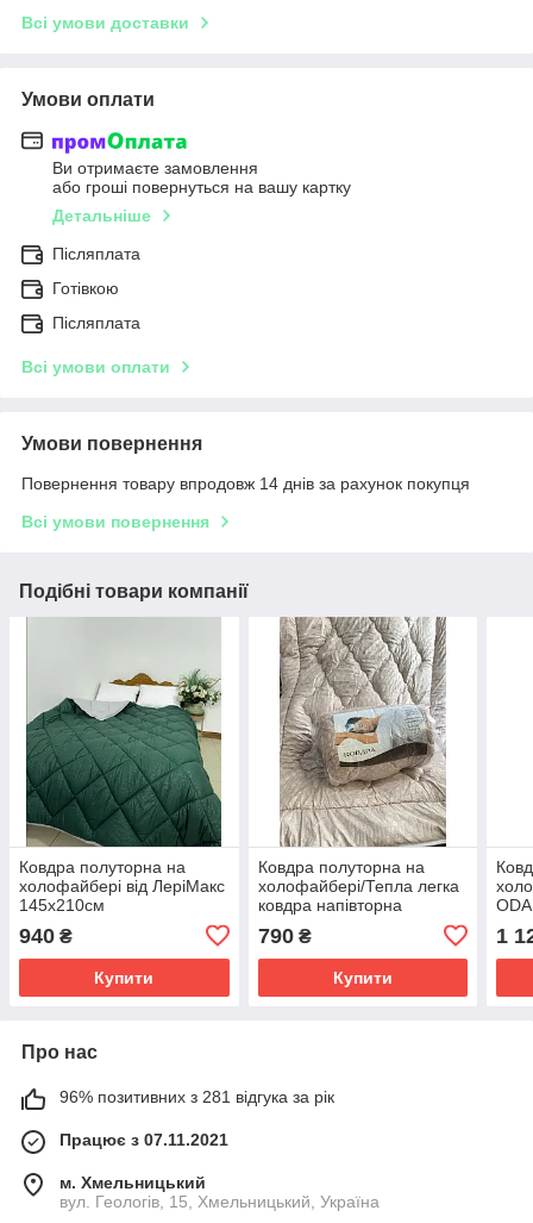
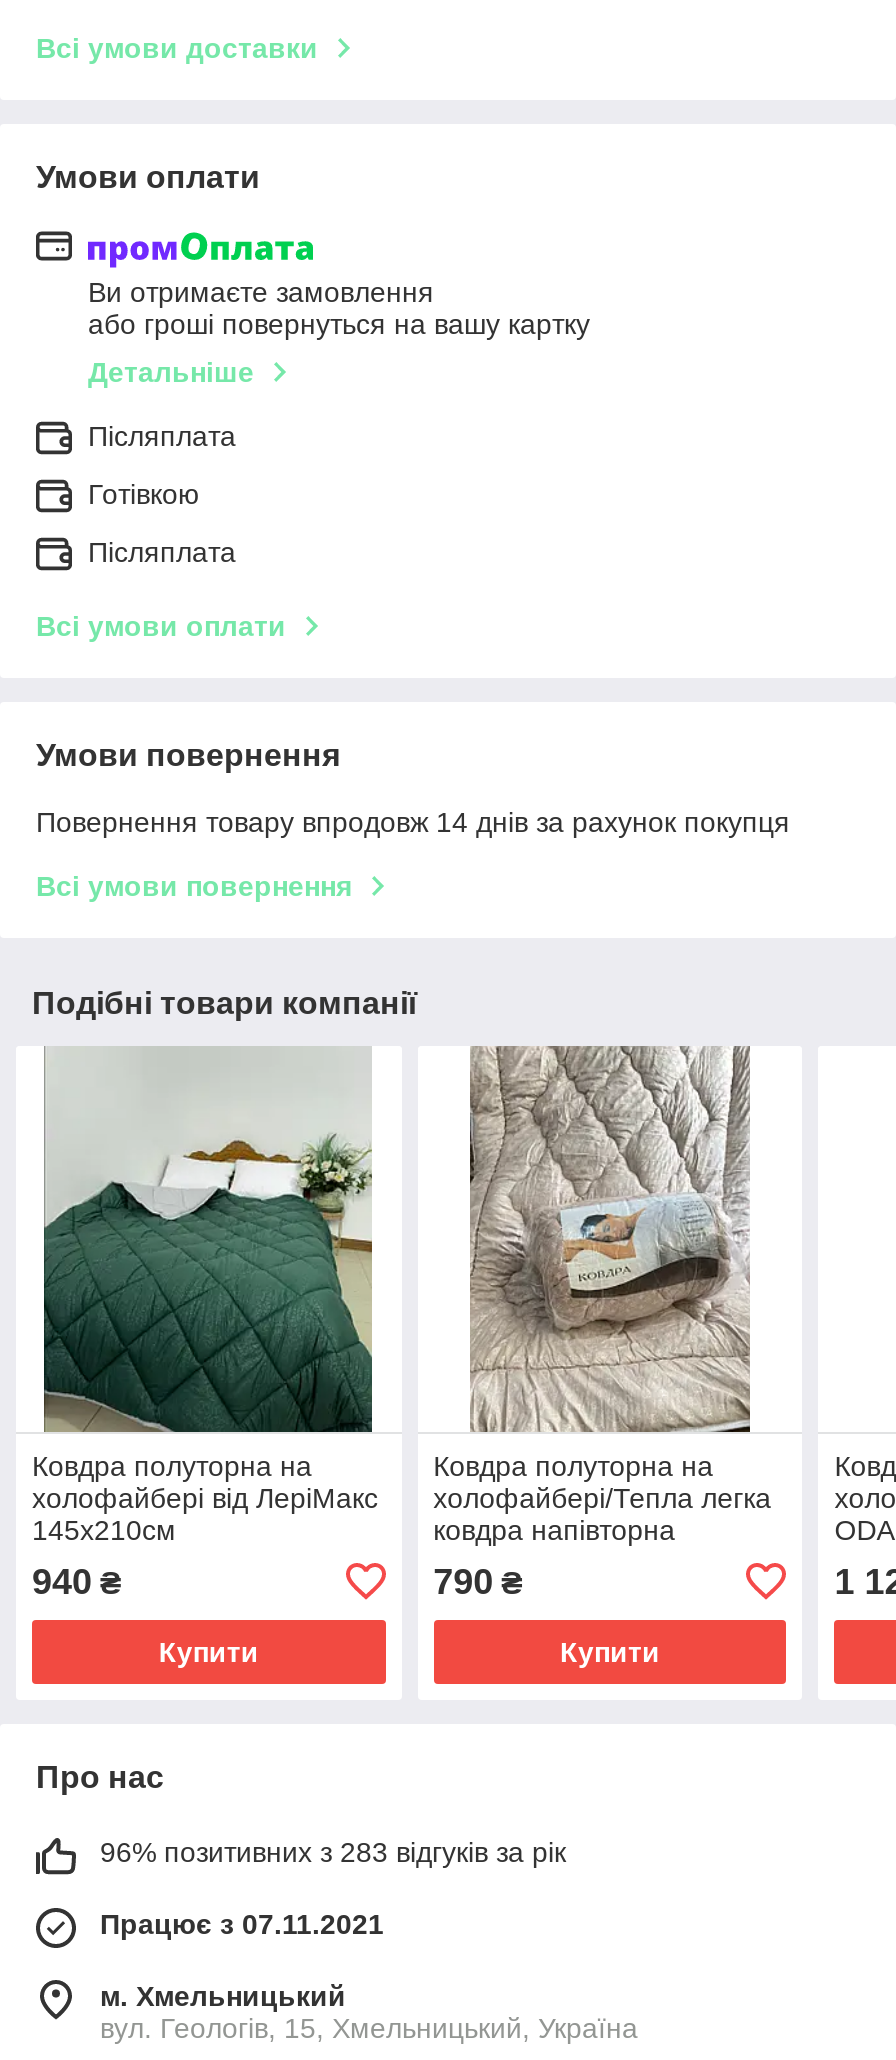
- 96% позитивних з 281 відгука за рік
+ 96% позитивних з 283 відгуків за рік
